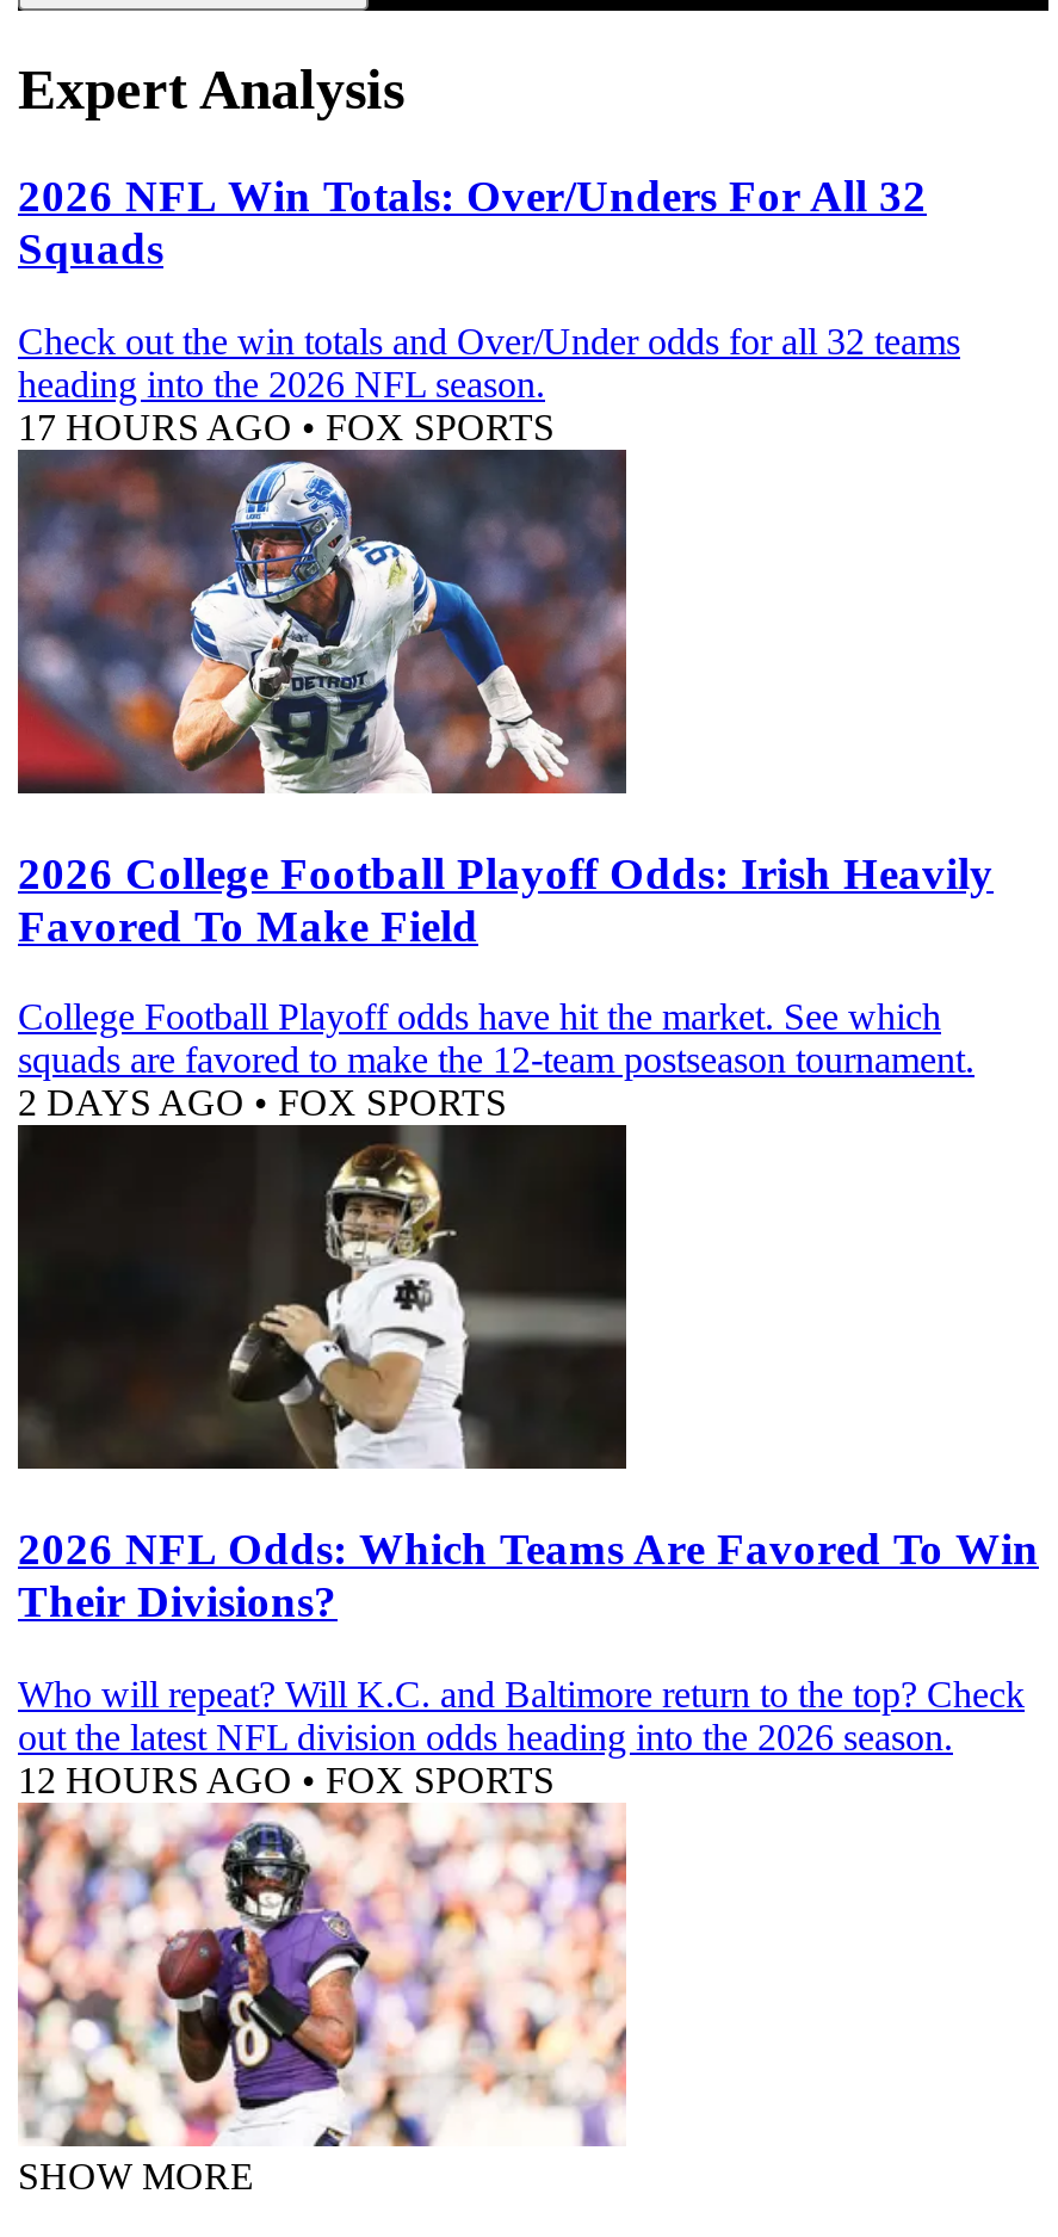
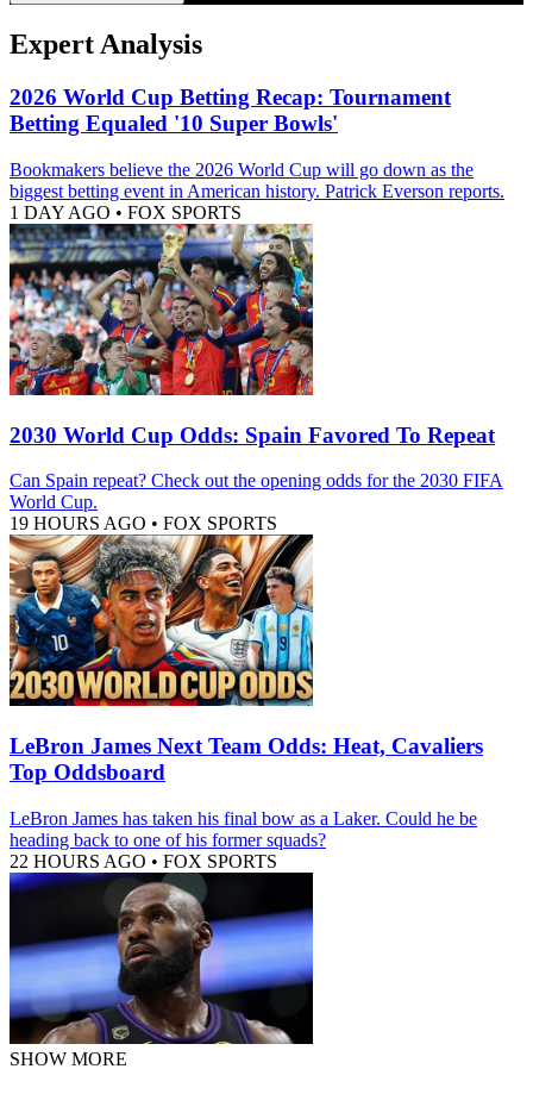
- 2026 NFL Win Totals: Over/Unders For All 32
- Squads
+ 2026 World Cup Betting Recap: Tournament
+ Betting Equaled '10 Super Bowls'

- Check out the win totals and Over/Under odds for all 32 teams
- heading into the 2026 NFL season.
- 17 HOURS AGO • FOX SPORTS
+ Bookmakers believe the 2026 World Cup will go down as the
+ biggest betting event in American history. Patrick Everson reports.
+ 1 DAY AGO • FOX SPORTS

- [image]
- 2026 College Football Playoff Odds: Irish Heavily
- Favored To Make Field
+ [image]
+ 2030 World Cup Odds: Spain Favored To Repeat

- College Football Playoff odds have hit the market. See which
- squads are favored to make the 12-team postseason tournament.
- 2 DAYS AGO • FOX SPORTS
+ Can Spain repeat? Check out the opening odds for the 2030 FIFA
+ World Cup.
+ 19 HOURS AGO • FOX SPORTS

- [image]
- 2026 NFL Odds: Which Teams Are Favored To Win
- Their Divisions?
+ [image]
+ LeBron James Next Team Odds: Heat, Cavaliers
+ Top Oddsboard

- Who will repeat? Will K.C. and Baltimore return to the top? Check
- out the latest NFL division odds heading into the 2026 season.
- 12 HOURS AGO • FOX SPORTS
+ LeBron James has taken his final bow as a Laker. Could he be
+ heading back to one of his former squads?
+ 22 HOURS AGO • FOX SPORTS

- [image]
+ [image]
